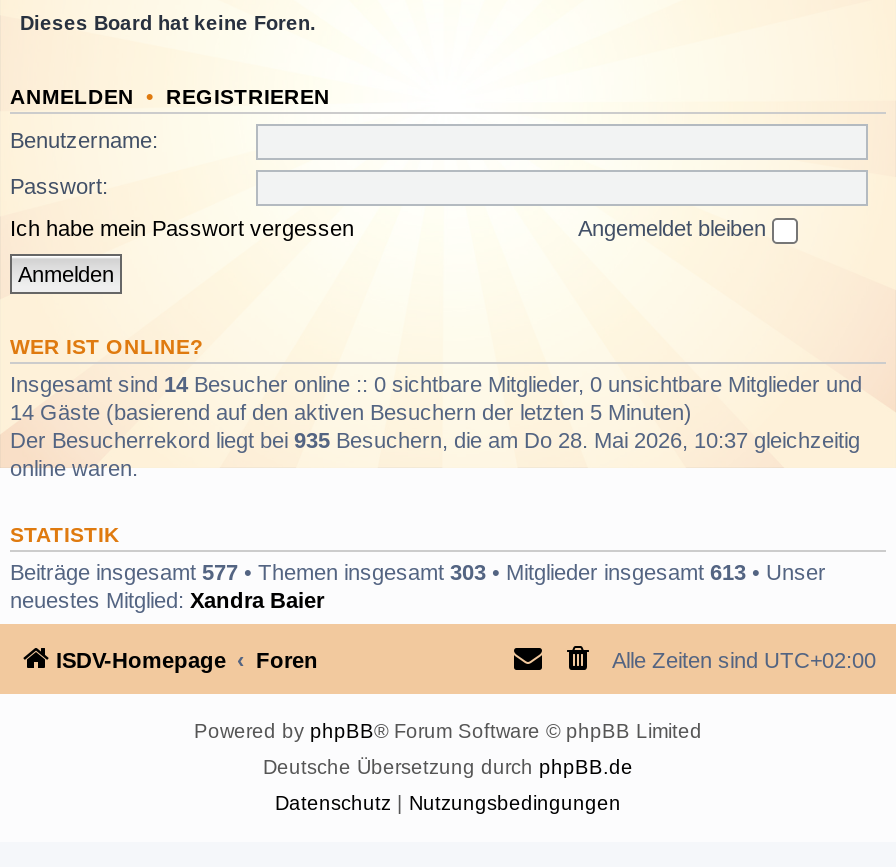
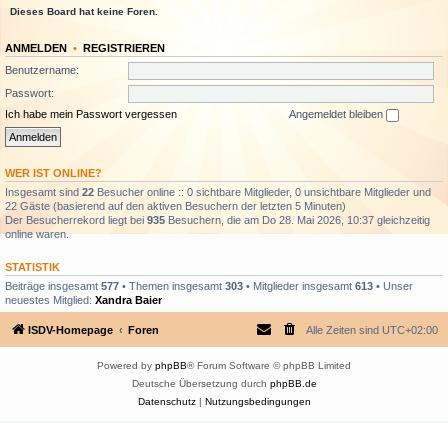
- Insgesamt sind 14 Besucher online :: 0 sichtbare Mitglieder, 0 unsichtbare Mitglieder und
+ Insgesamt sind 22 Besucher online :: 0 sichtbare Mitglieder, 0 unsichtbare Mitglieder und

- 14 Gäste (basierend auf den aktiven Besuchern der letzten 5 Minuten)
+ 22 Gäste (basierend auf den aktiven Besuchern der letzten 5 Minuten)
